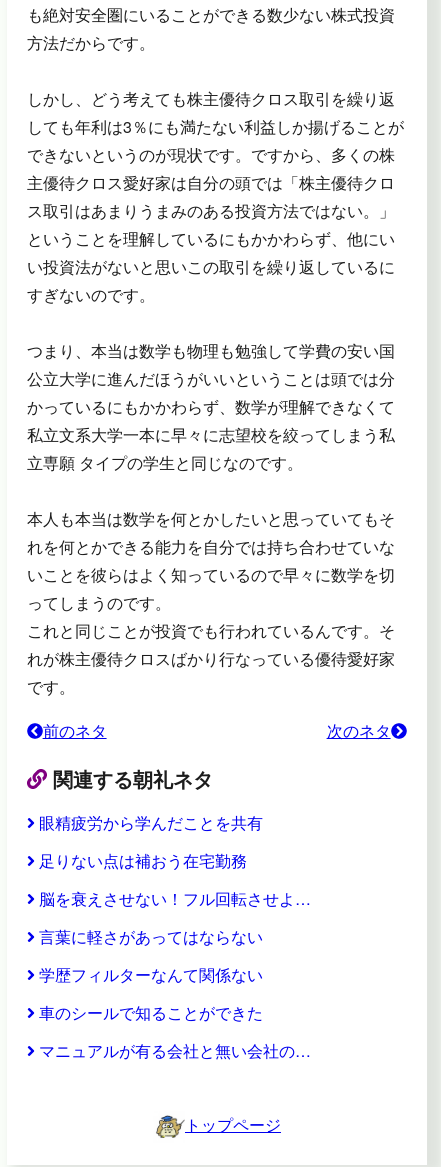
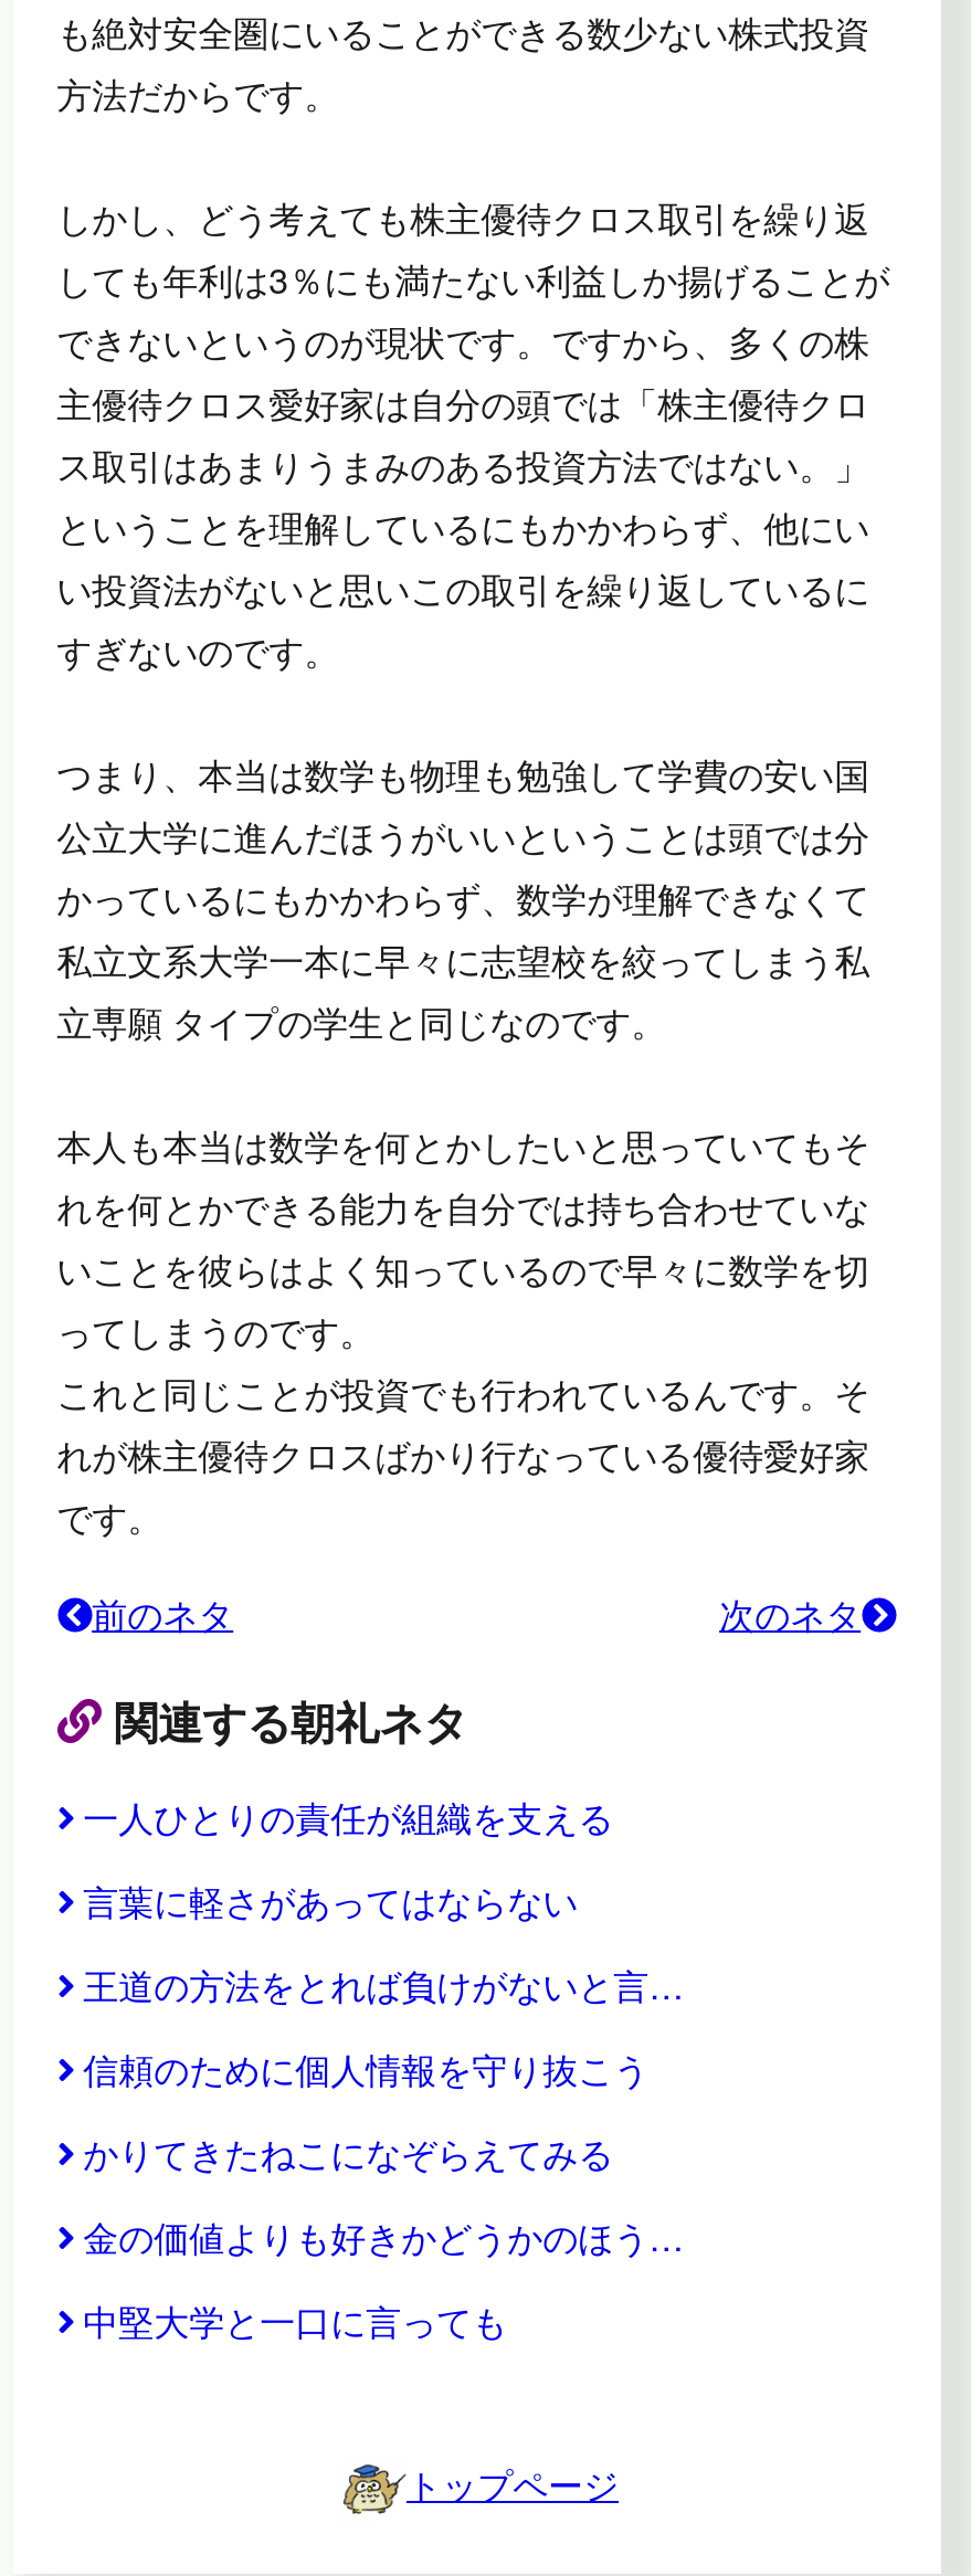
- 眼精疲労から学んだことを共有
- 足りない点は補おう在宅勤務
- 脳を衰えさせない！フル回転させよ…
+ 一人ひとりの責任が組織を支える

moved up: 言葉に軽さがあってはならない

- 学歴フィルターなんて関係ない
- 車のシールで知ることができた
- マニュアルが有る会社と無い会社の…
+ 王道の方法をとれば負けがないと言…
+ 信頼のために個人情報を守り抜こう
+ かりてきたねこになぞらえてみる
+ 金の価値よりも好きかどうかのほう…
+ 中堅大学と一口に言っても
